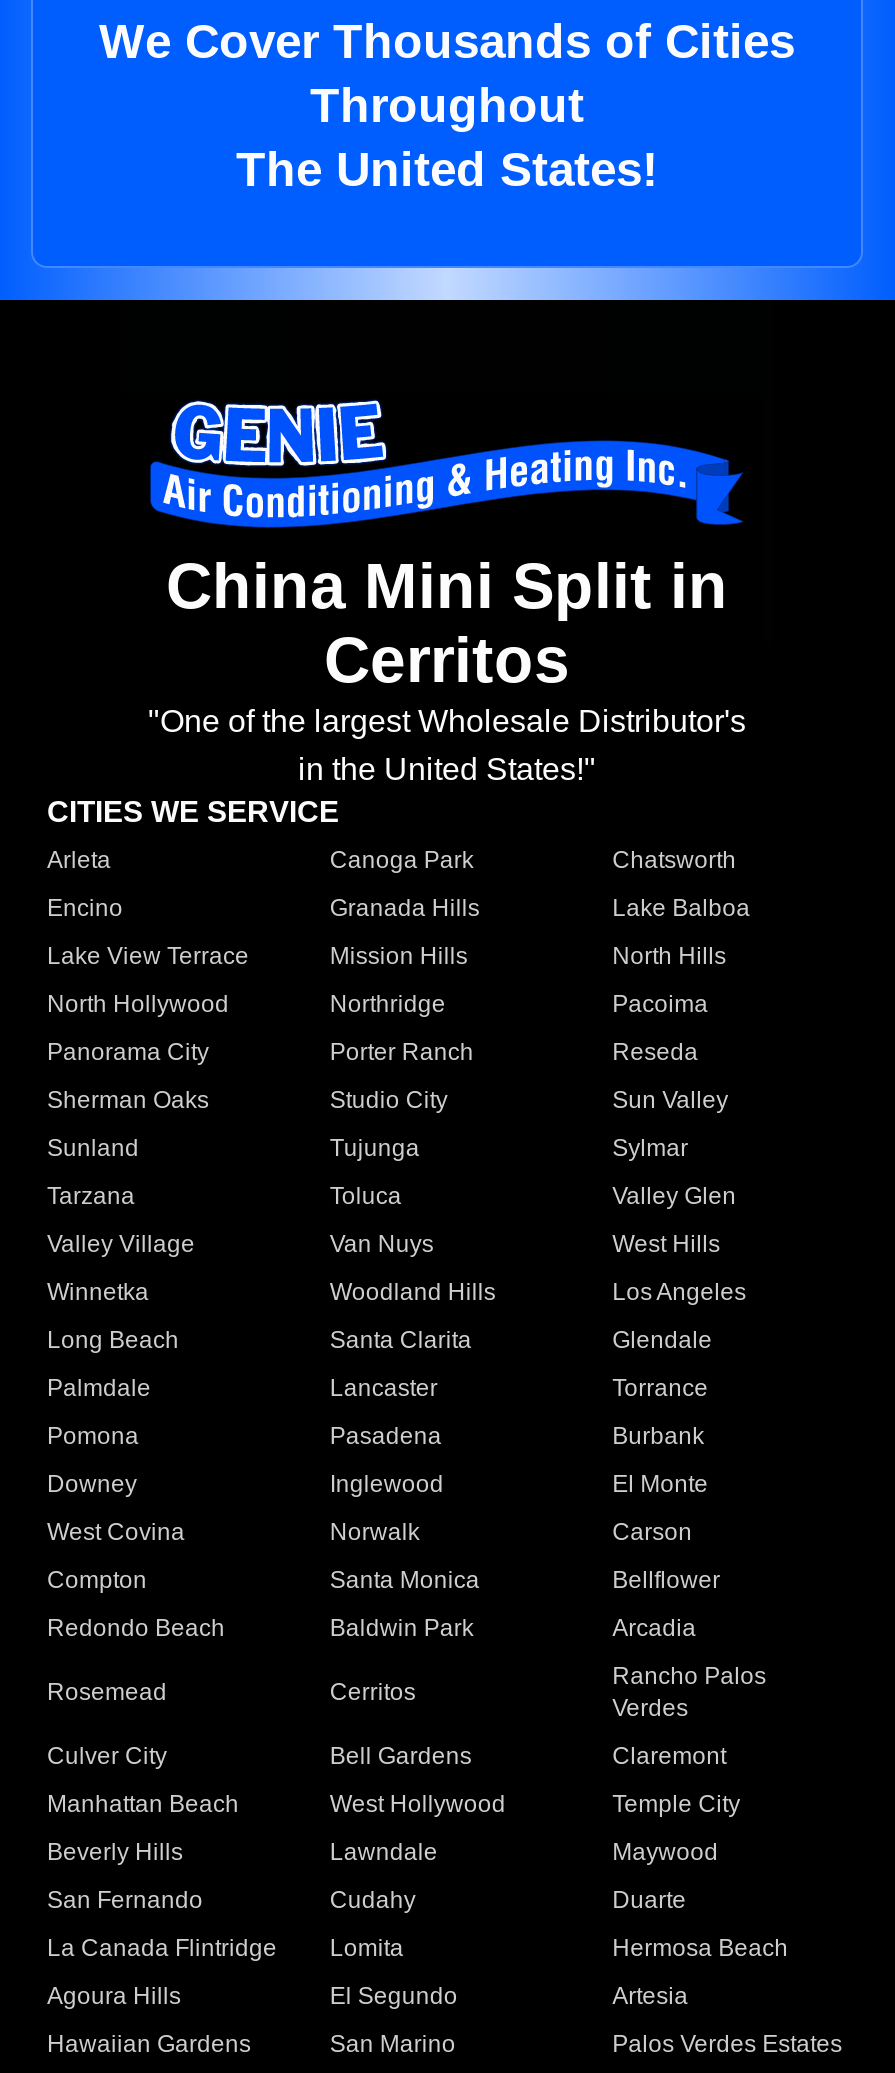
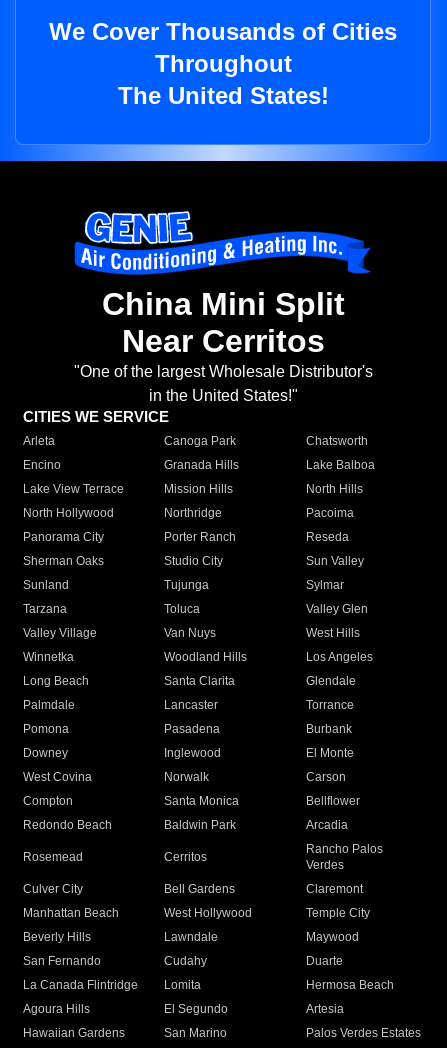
- China Mini Split in
- Cerritos
+ China Mini Split
+ Near Cerritos
